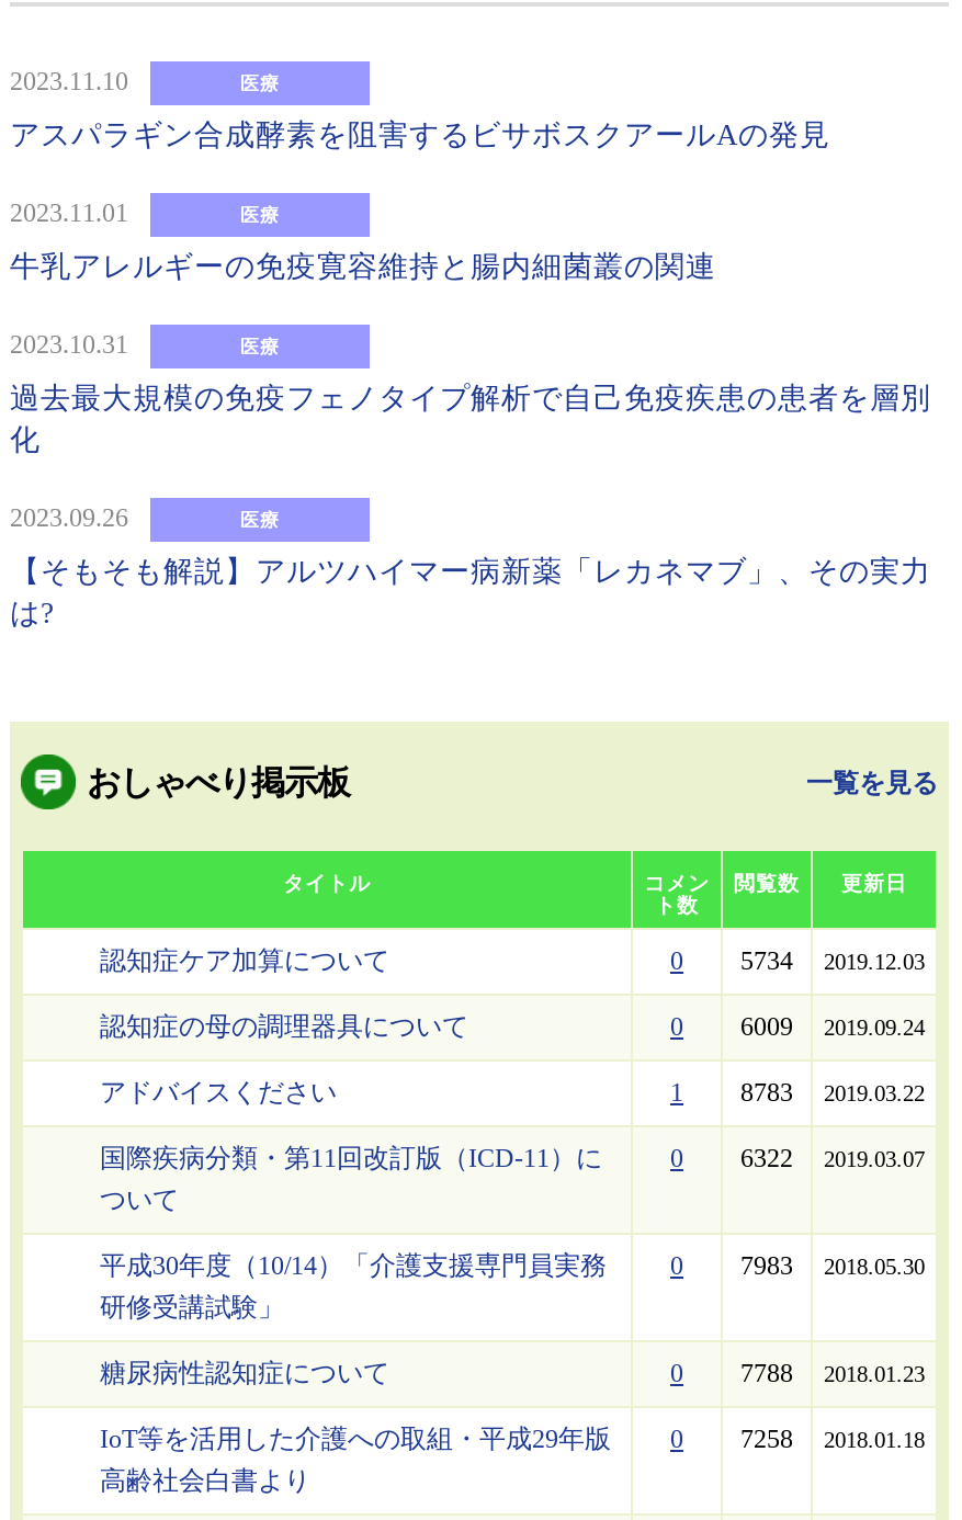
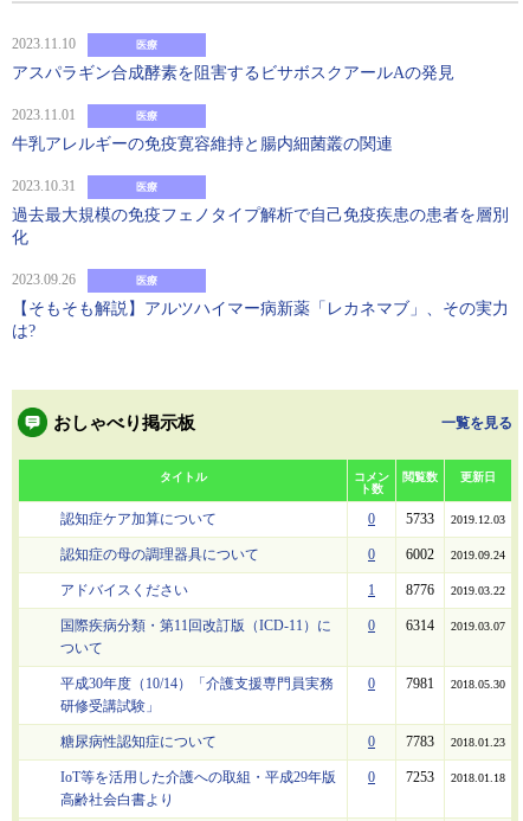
- 0 5734 2019.12.03
+ 0 5733 2019.12.03

- 0 6009 2019.09.24
+ 0 6002 2019.09.24

- 1 8783 2019.03.22
+ 1 8776 2019.03.22

- 0 6322 2019.03.07
+ 0 6314 2019.03.07

- 0 7983 2018.05.30
+ 0 7981 2018.05.30

- 0 7788 2018.01.23
+ 0 7783 2018.01.23

- IoT等を活用した介護への取組・平成29年版 0 7258 2018.01.18
+ IoT等を活用した介護への取組・平成29年版 0 7253 2018.01.18
